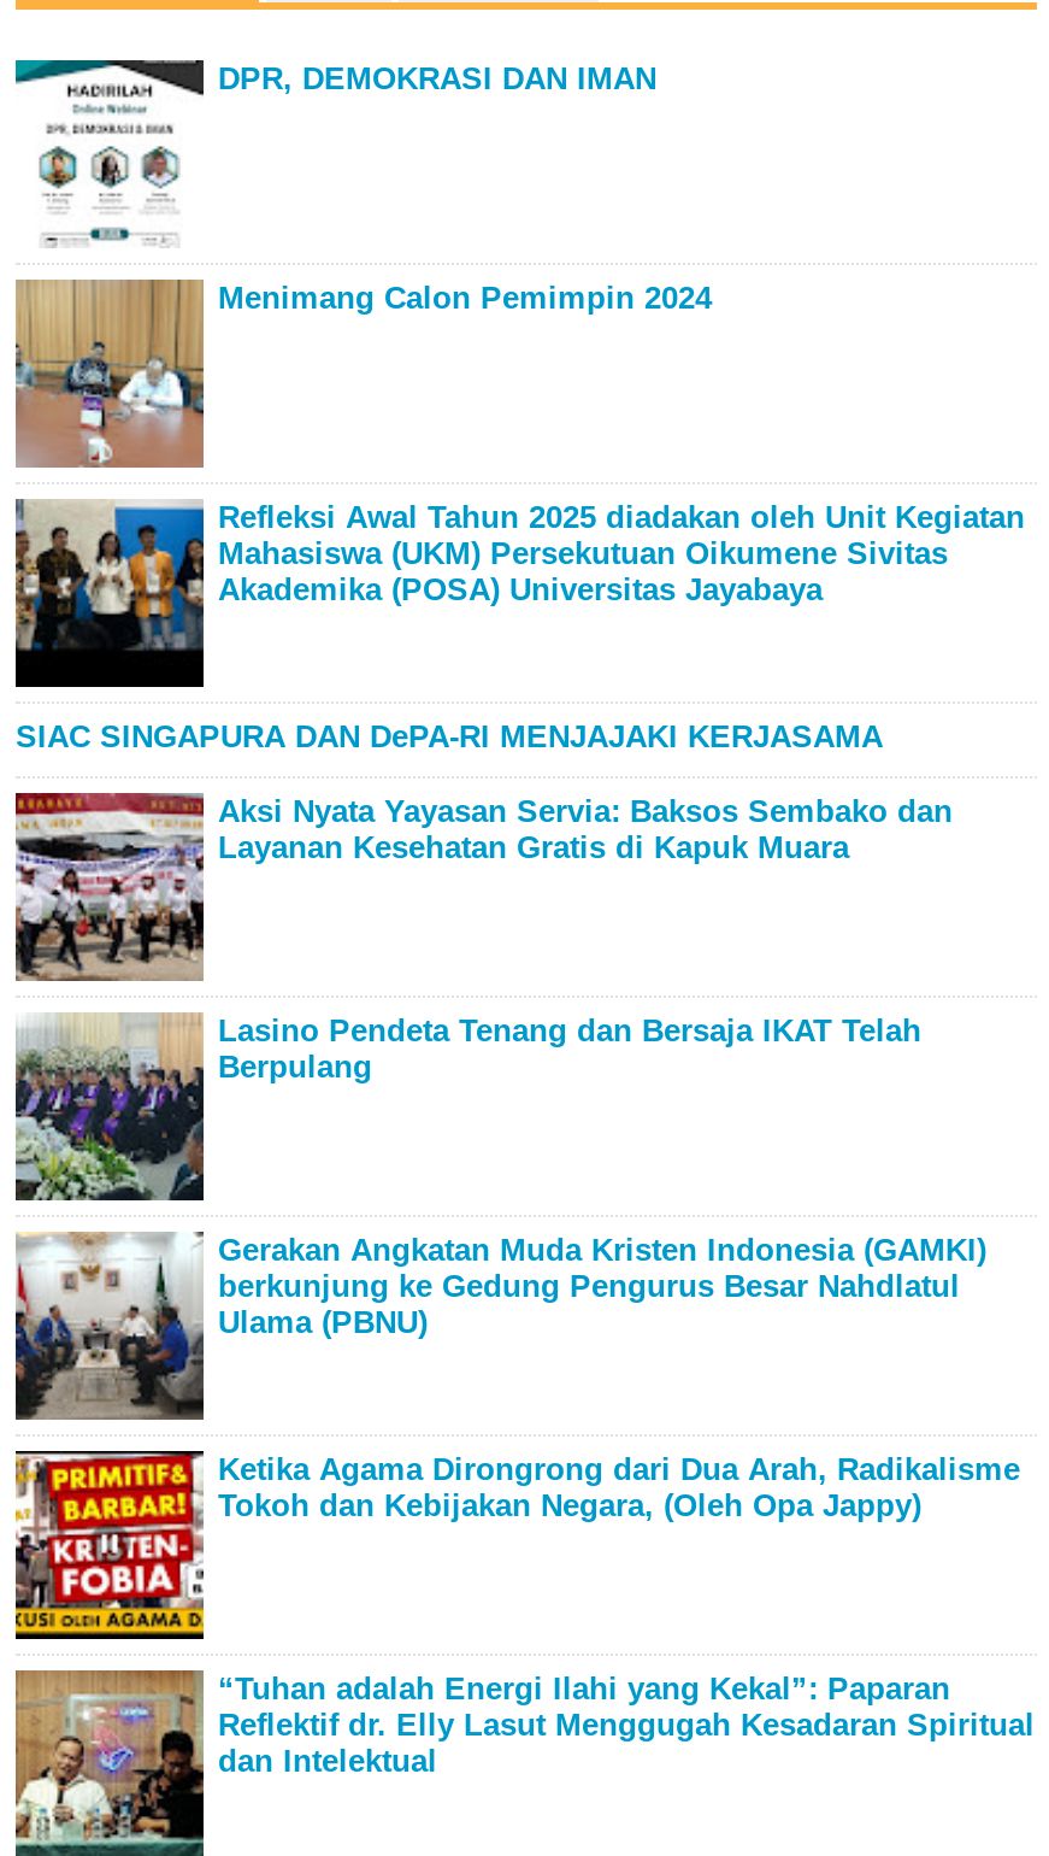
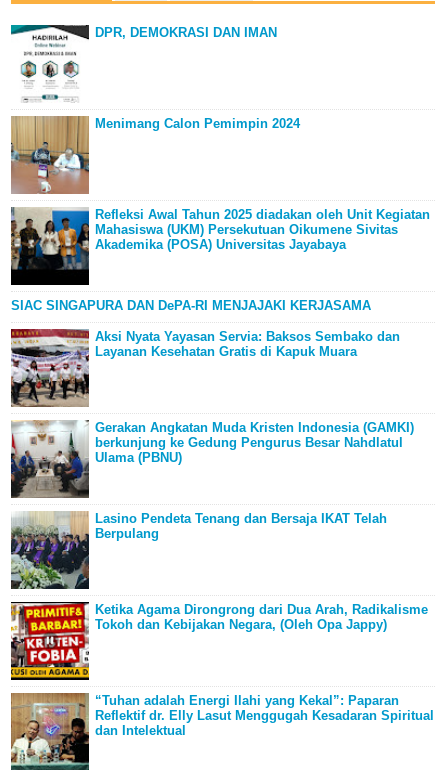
moved down: [image] | Lasino Pendeta Tenang dan Bersaja IKAT Telah | Berpulang

moved up: Gerakan Angkatan Muda Kristen Indonesia (GAMKI) | berkunjung ke Gedung Pengurus Besar Nahdlatul | Ulama (PBNU)
